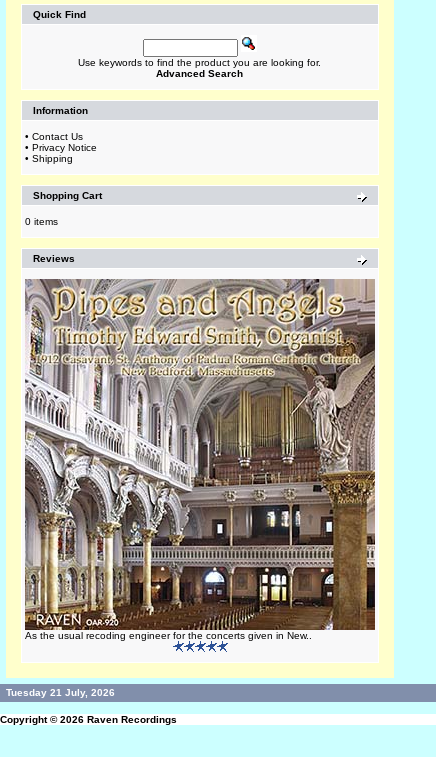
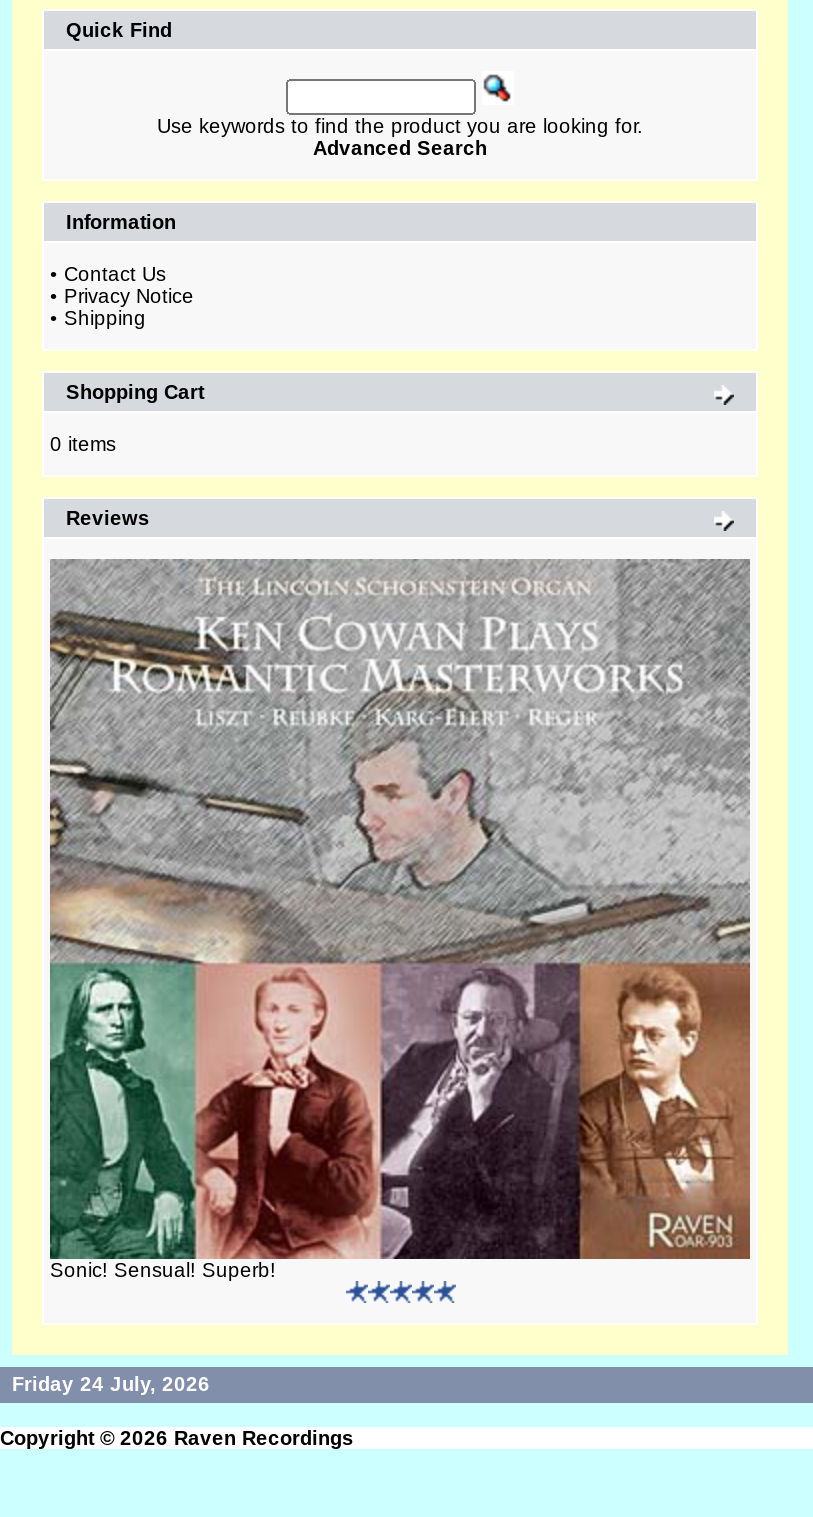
- [image]
- As the usual recoding engineer for the concerts given in New..
+ [image]
+ Sonic! Sensual! Superb!

- Tuesday 21 July, 2026
+ Friday 24 July, 2026
